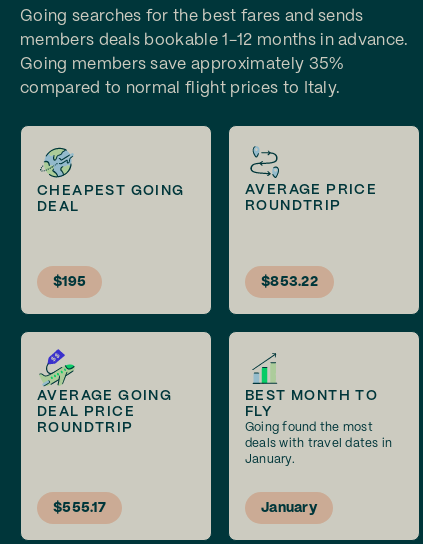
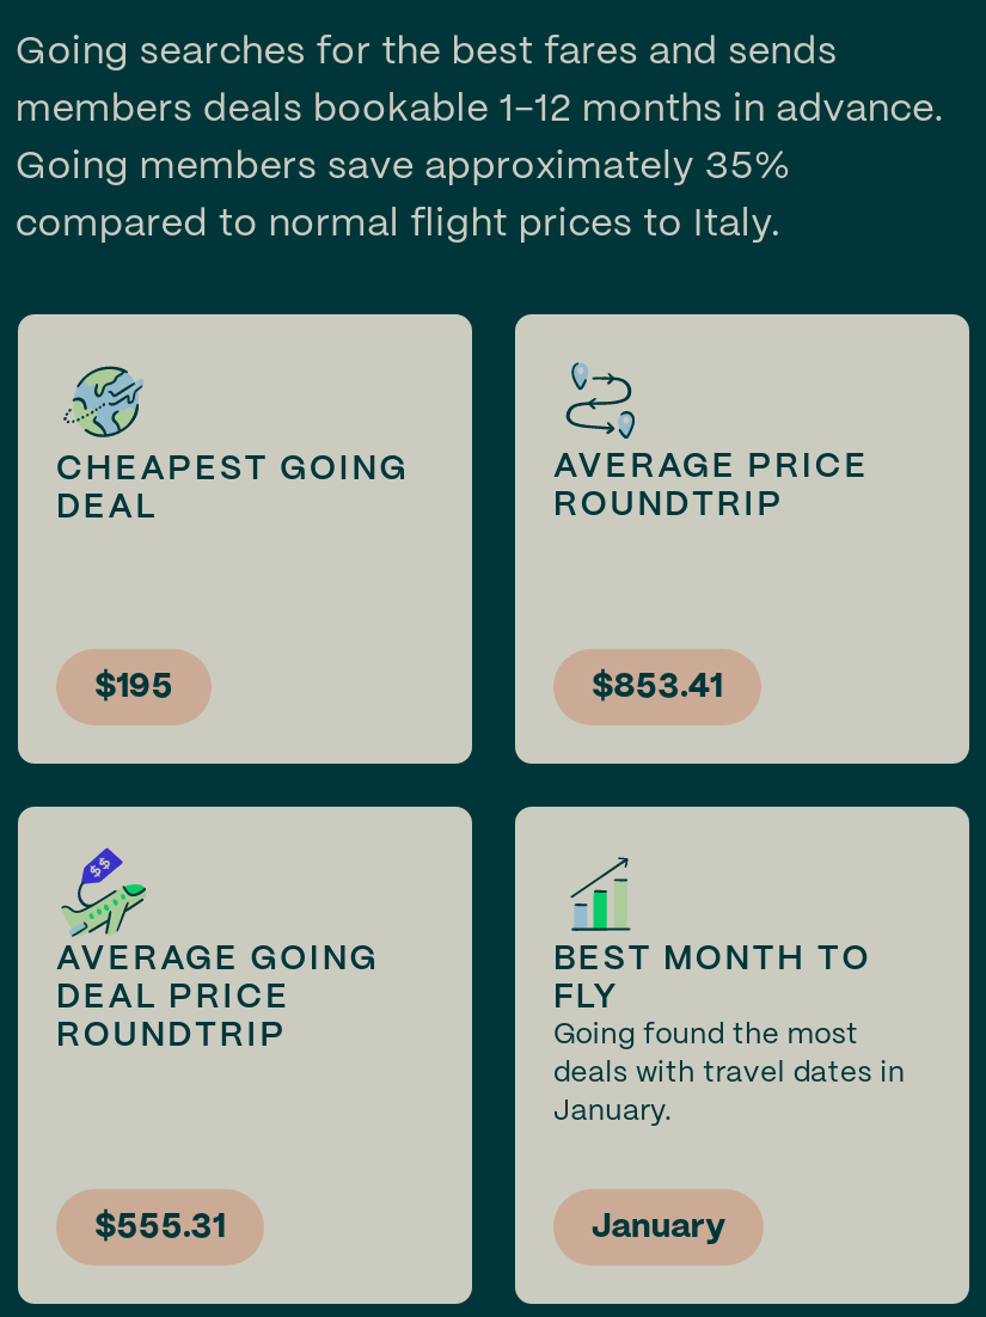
- $853.22
+ $853.41

- $555.17
+ $555.31
